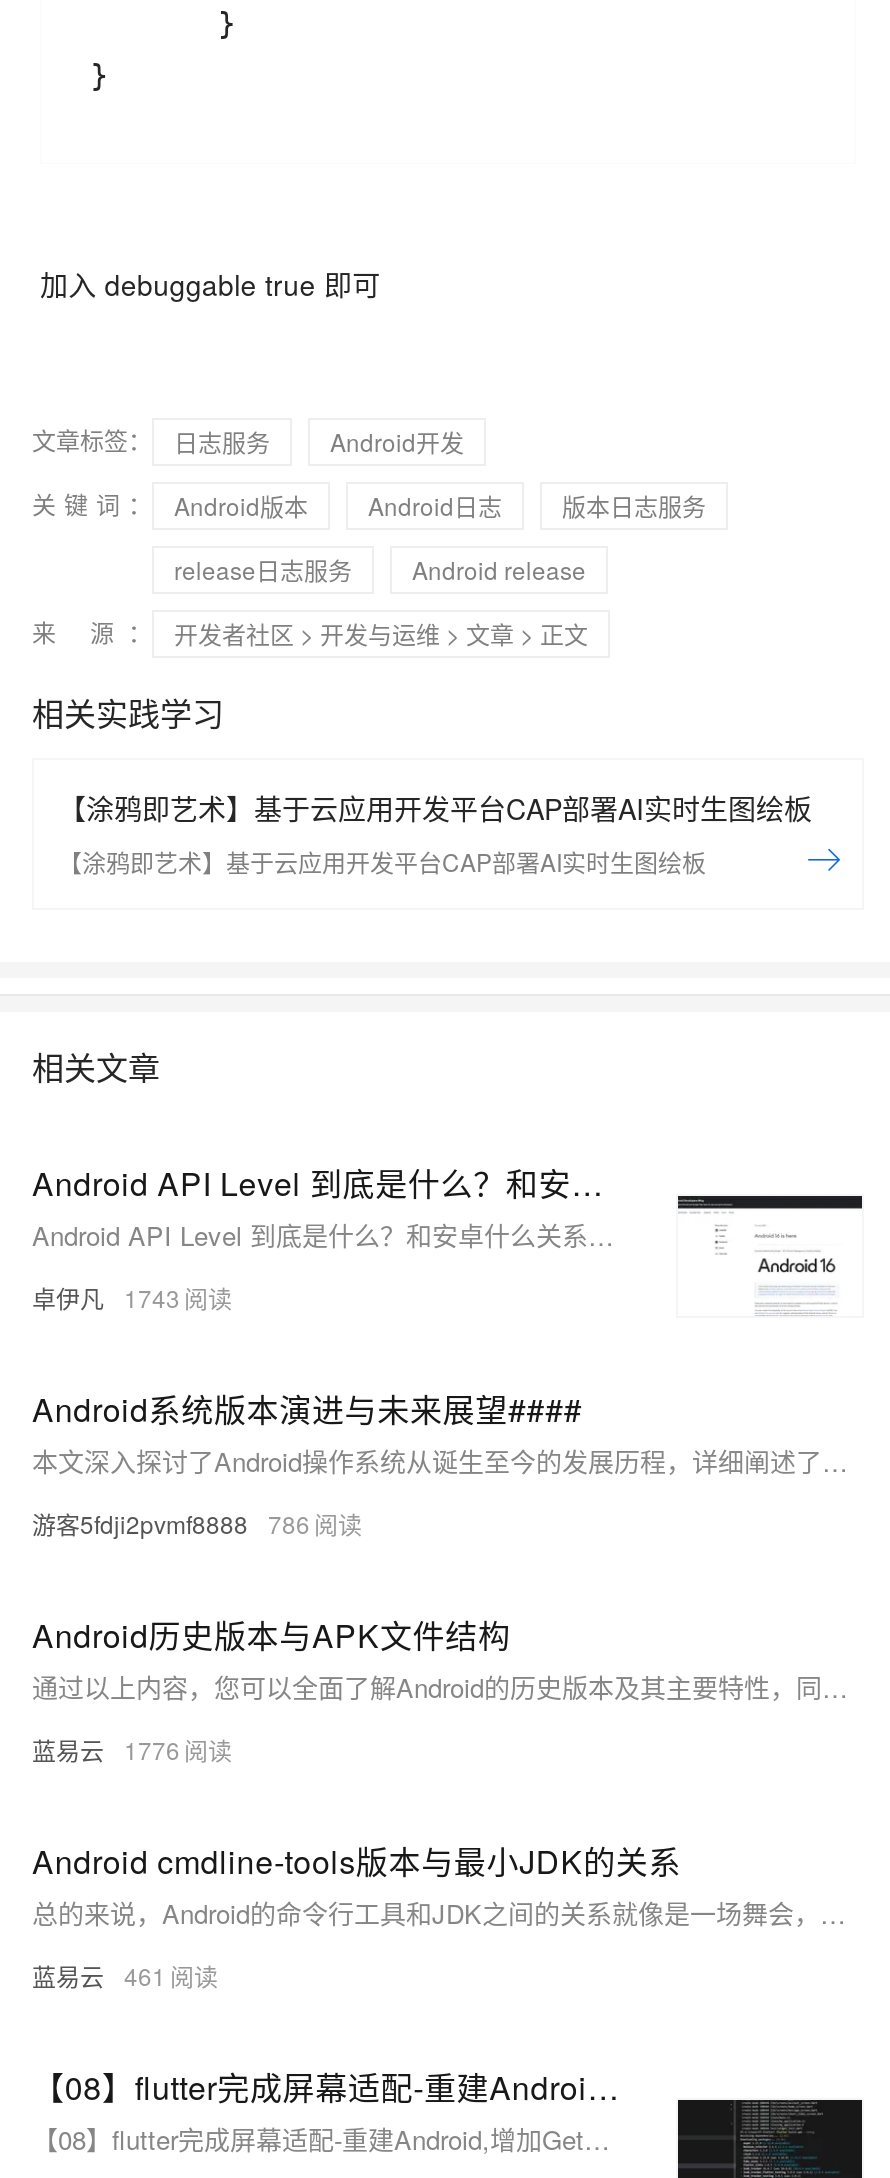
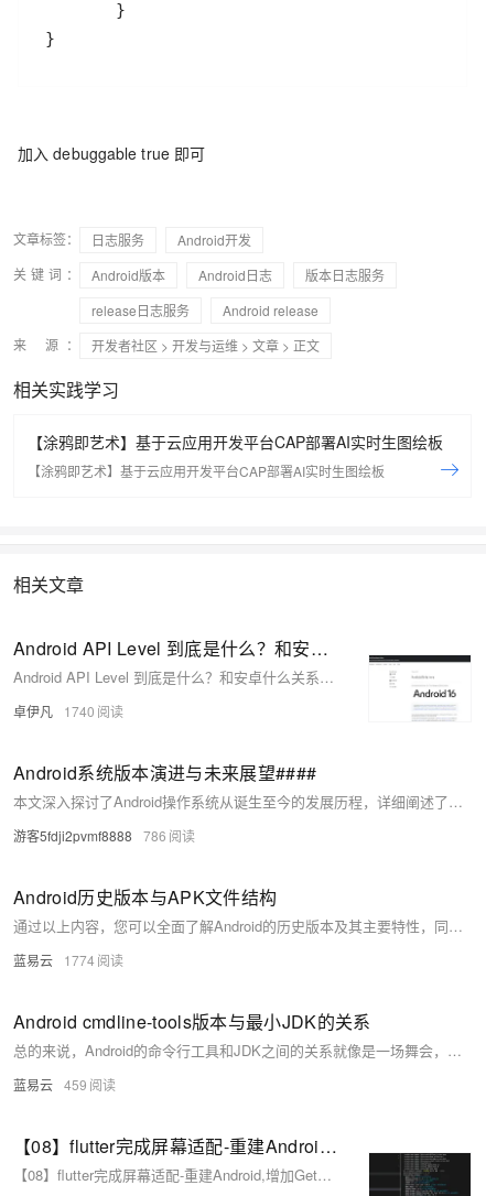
- 卓伊凡 1743
+ 卓伊凡 1740

- 蓝易云 1776
+ 蓝易云 1774

- 蓝易云 461
+ 蓝易云 459
